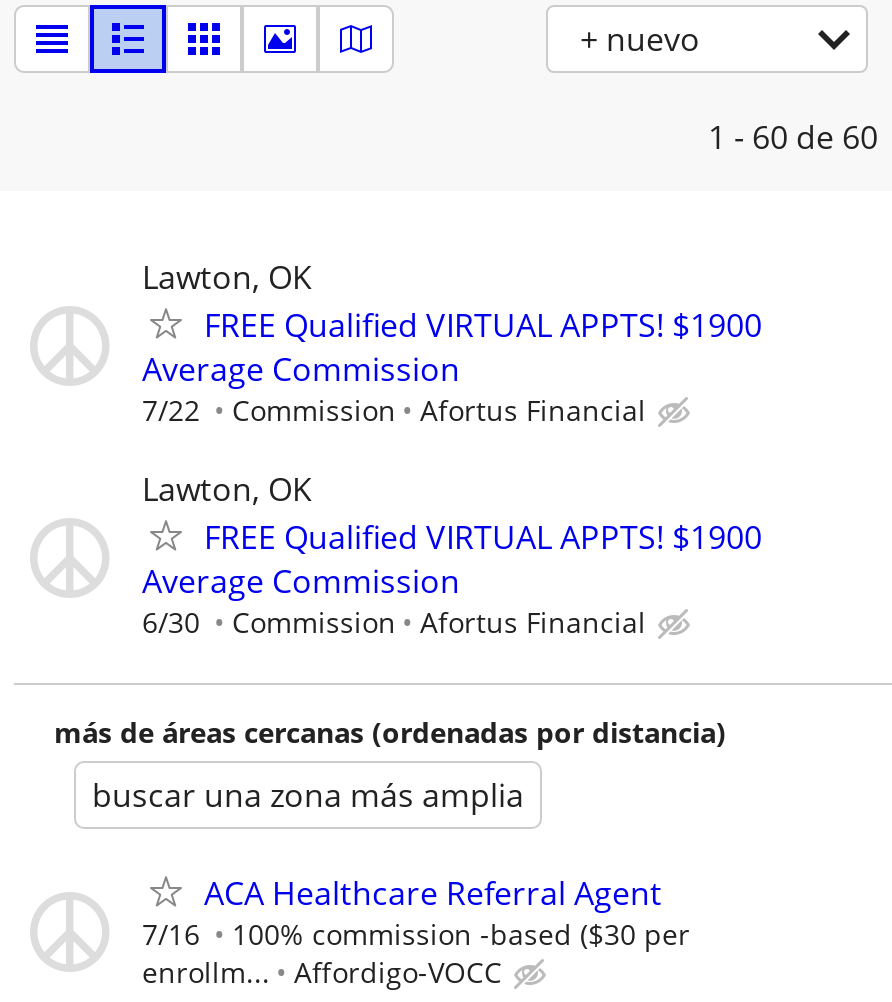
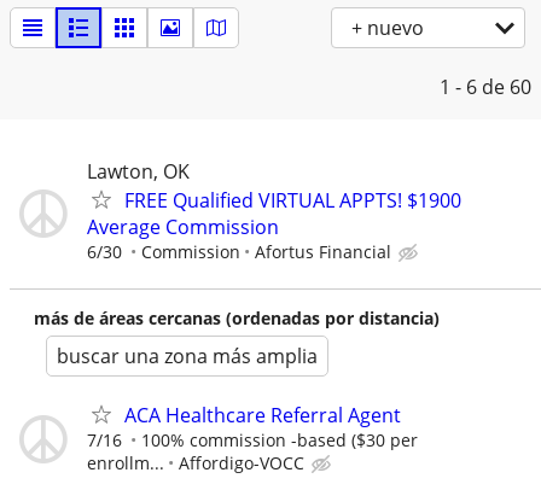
- 1 - 60 de 60
- Lawton, OK
- FREE Qualified VIRTUAL APPTS! $1900
- Average Commission
- 7/22
- Commission
- Afortus Financial
+ 1 - 6 de 60
